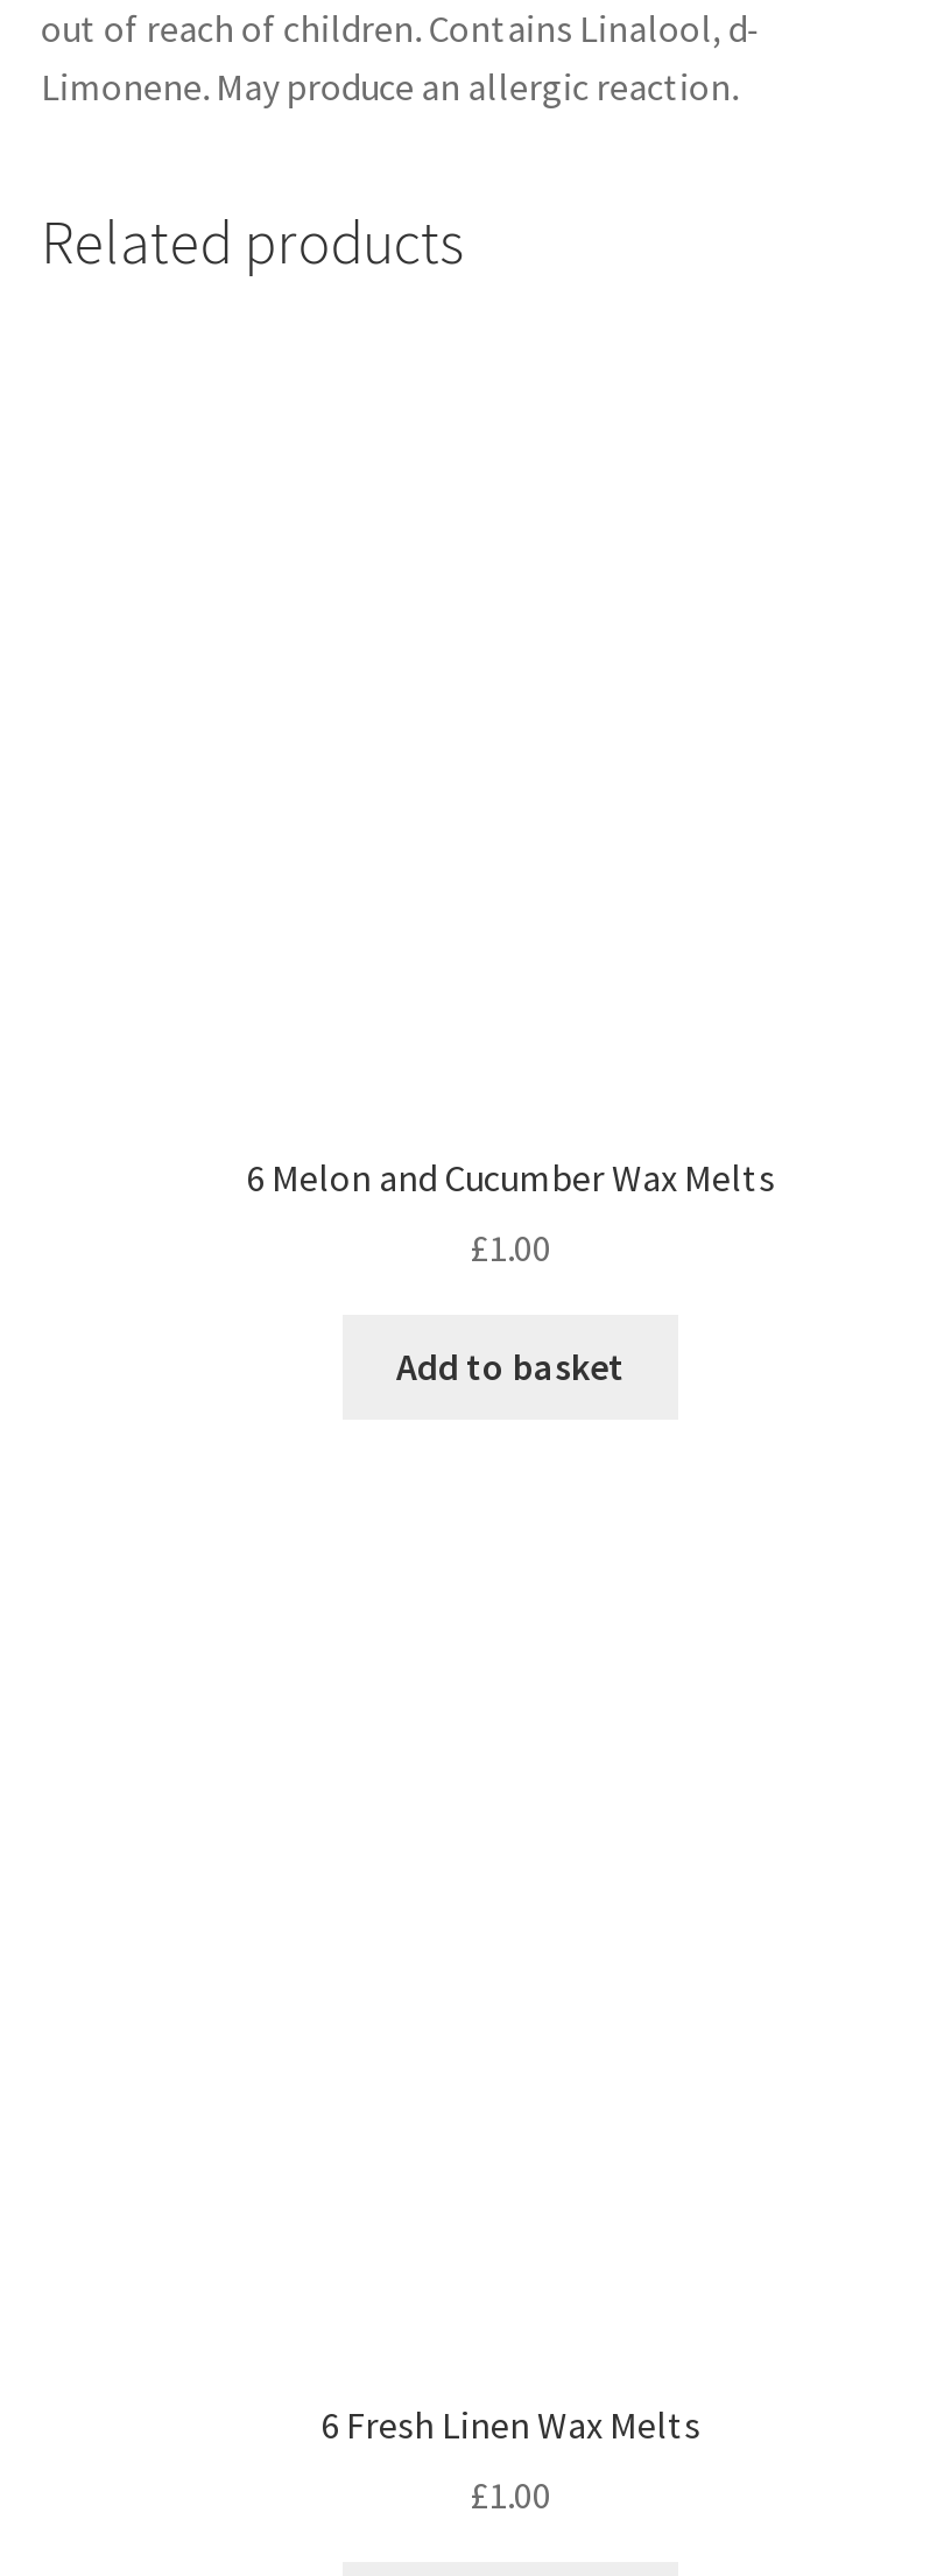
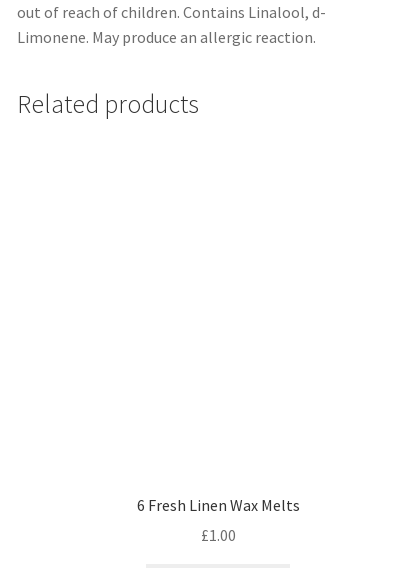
- 6 Melon and Cucumber Wax Melts
- £1.00
- Add to basket
